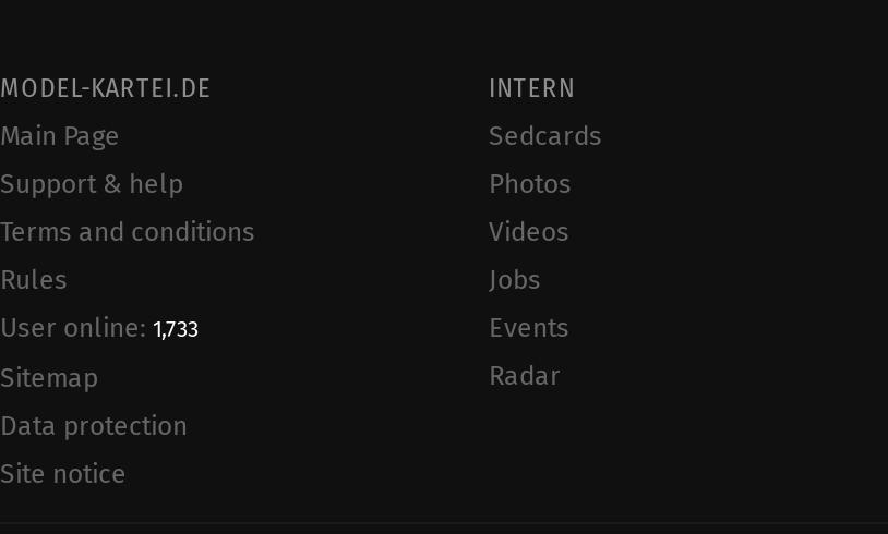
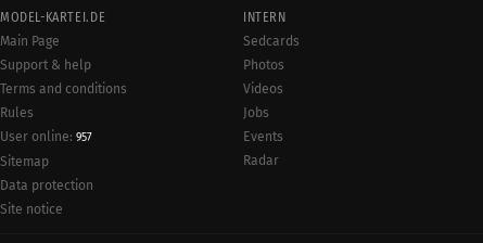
- User online: 1,733
+ User online: 957
